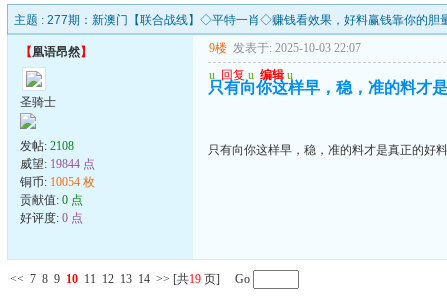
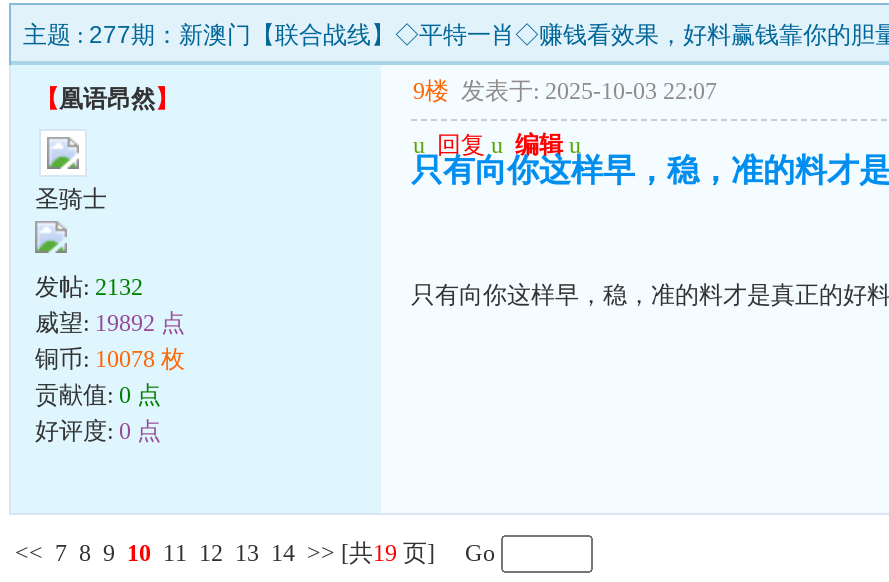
- 发帖: 2108
+ 发帖: 2132

- 威望: 19844 点
+ 威望: 19892 点

- 铜币: 10054 枚
+ 铜币: 10078 枚
